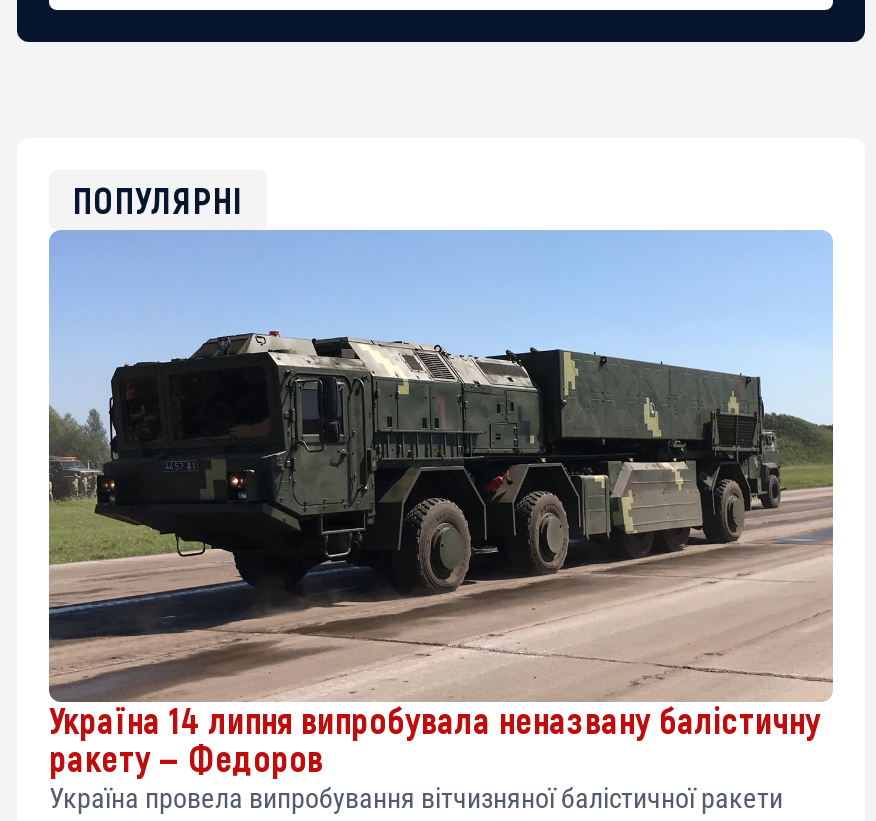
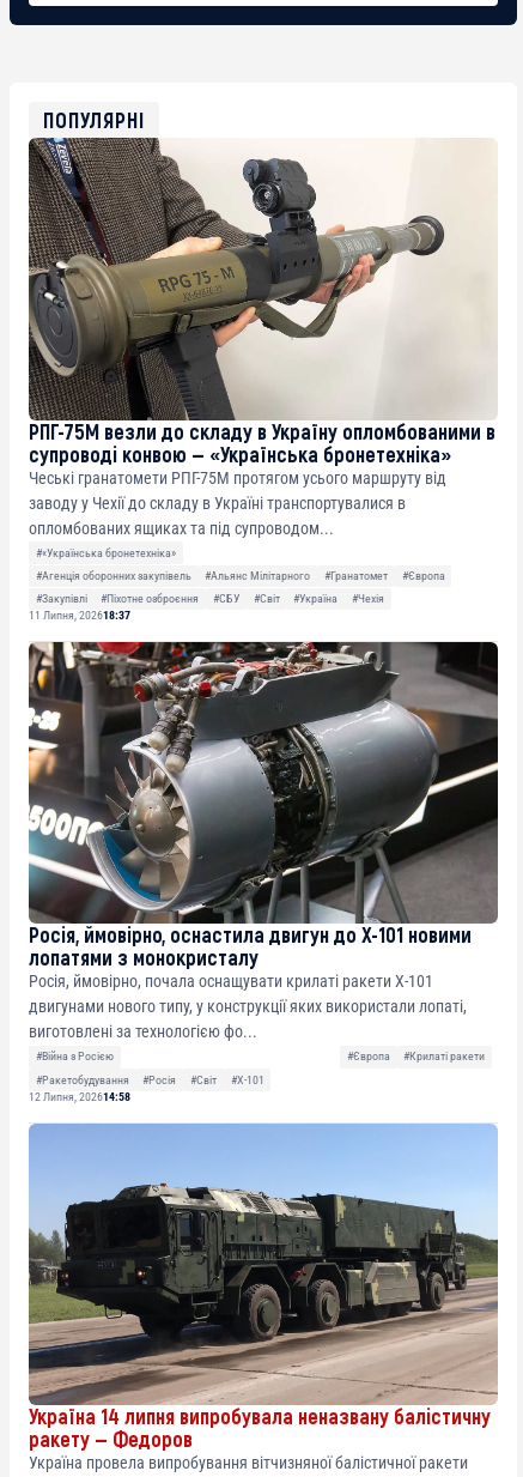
+ [image]
+ РПГ-75М везли до складу в Україну опломбованими в
+ супроводі конвою — «Українська бронетехніка»
+ Чеські гранатомети РПГ-75М протягом усього маршруту від
+ заводу у Чехії до складу в Україні транспортувалися в
+ опломбованих ящиках та під супроводом...
+ #«Українська бронетехніка»
+ #Агенція оборонних закупівель
+ #Альянс Мілітарного
+ #Гранатомет
+ #Європа
+ #Закупівлі
+ #Піхотне озброєння
+ #СБУ
+ #Світ
+ #Україна
+ #Чехія
+ 11 Липня, 2026 18:37

+ [image]
+ Росія, ймовірно, оснастила двигун до Х-101 новими
+ лопатями з монокристалу
+ Росія, ймовірно, почала оснащувати крилаті ракети Х-101
+ двигунами нового типу, у конструкції яких використали лопаті,
+ виготовлені за технологією фо...
+ #Війна з Росією
+ #Європа
+ #Крилаті ракети
+ #Ракетобудування
+ #Росія
+ #Світ
+ #Х-101
+ 12 Липня, 2026 14:58
